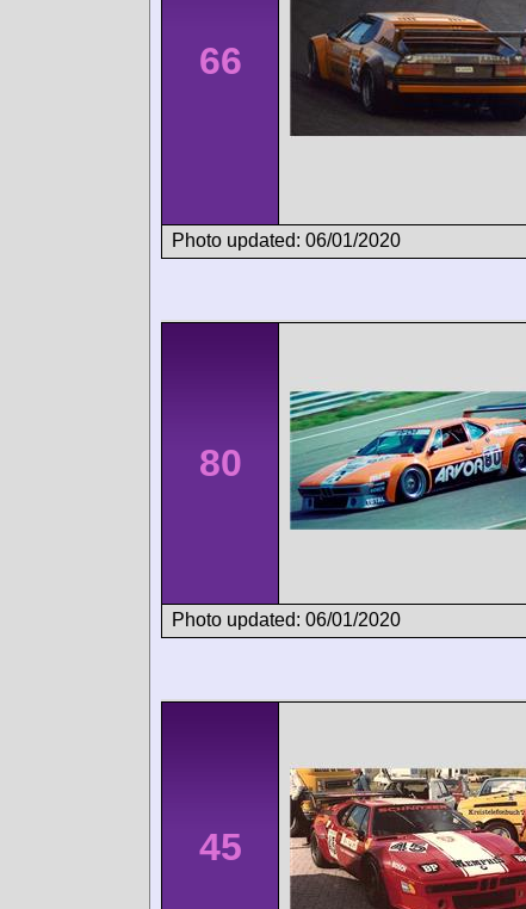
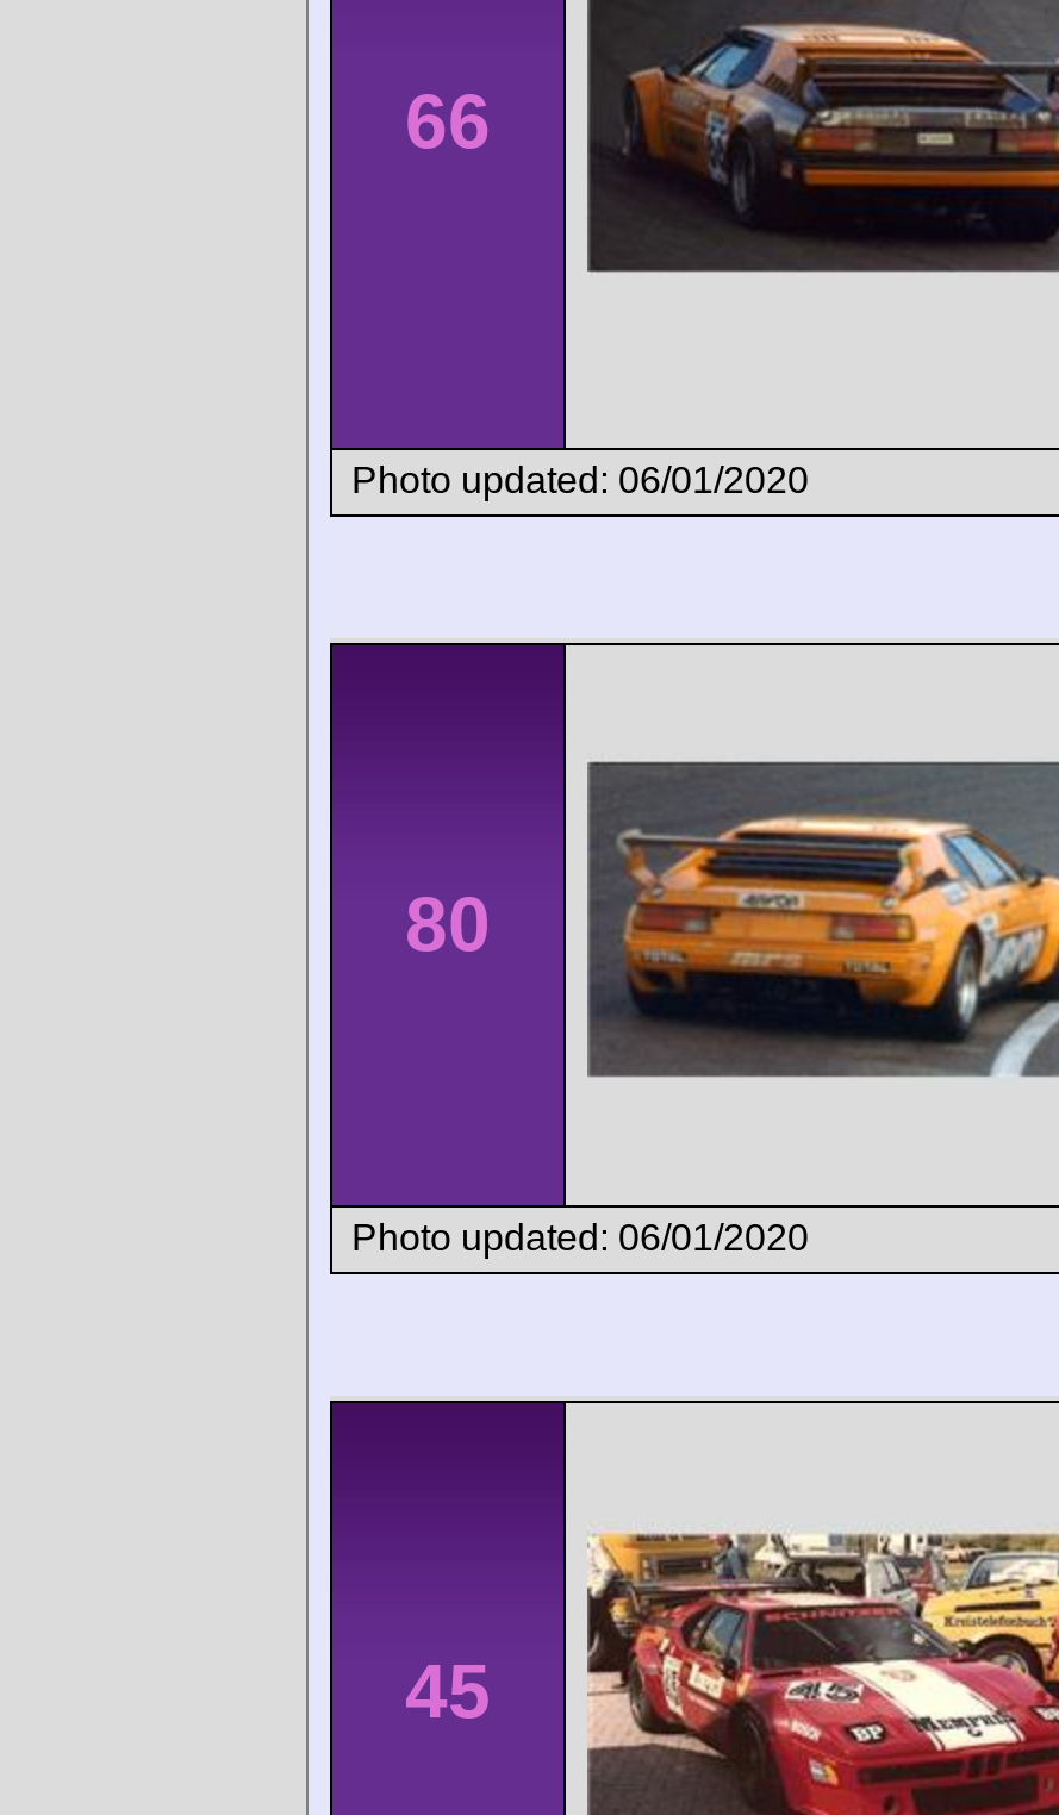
- [image]
+ [image]
